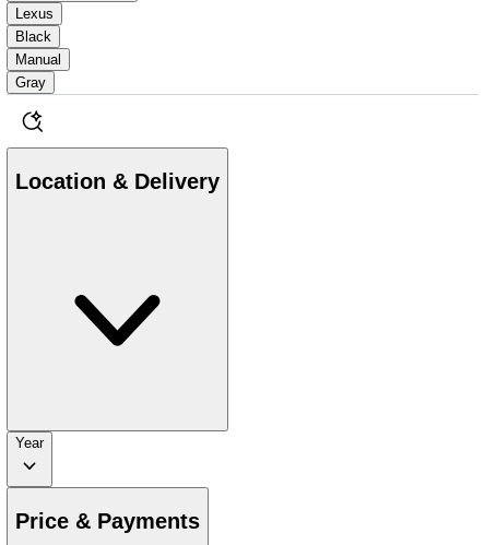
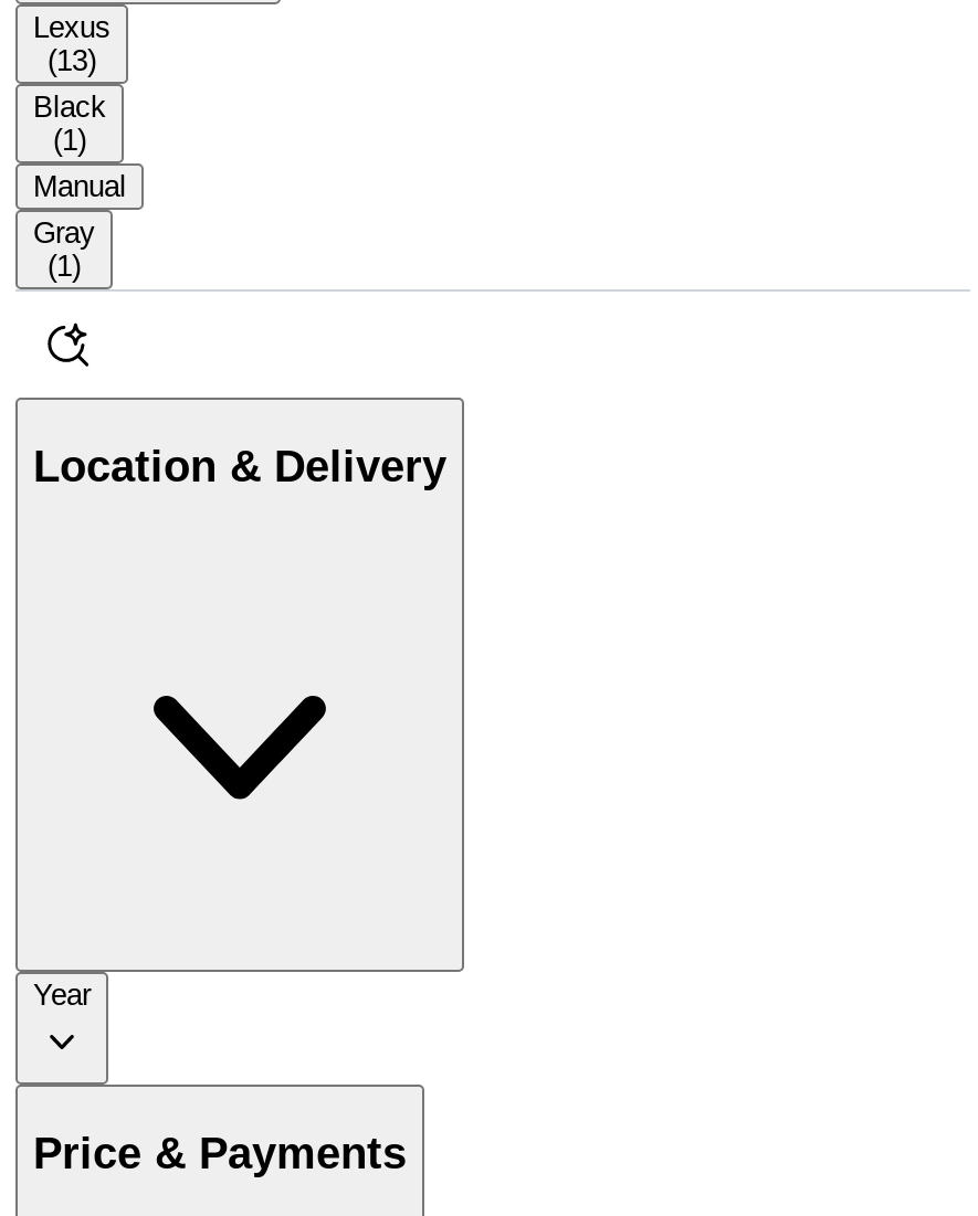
+ (13)

+ (1)

+ (1)
